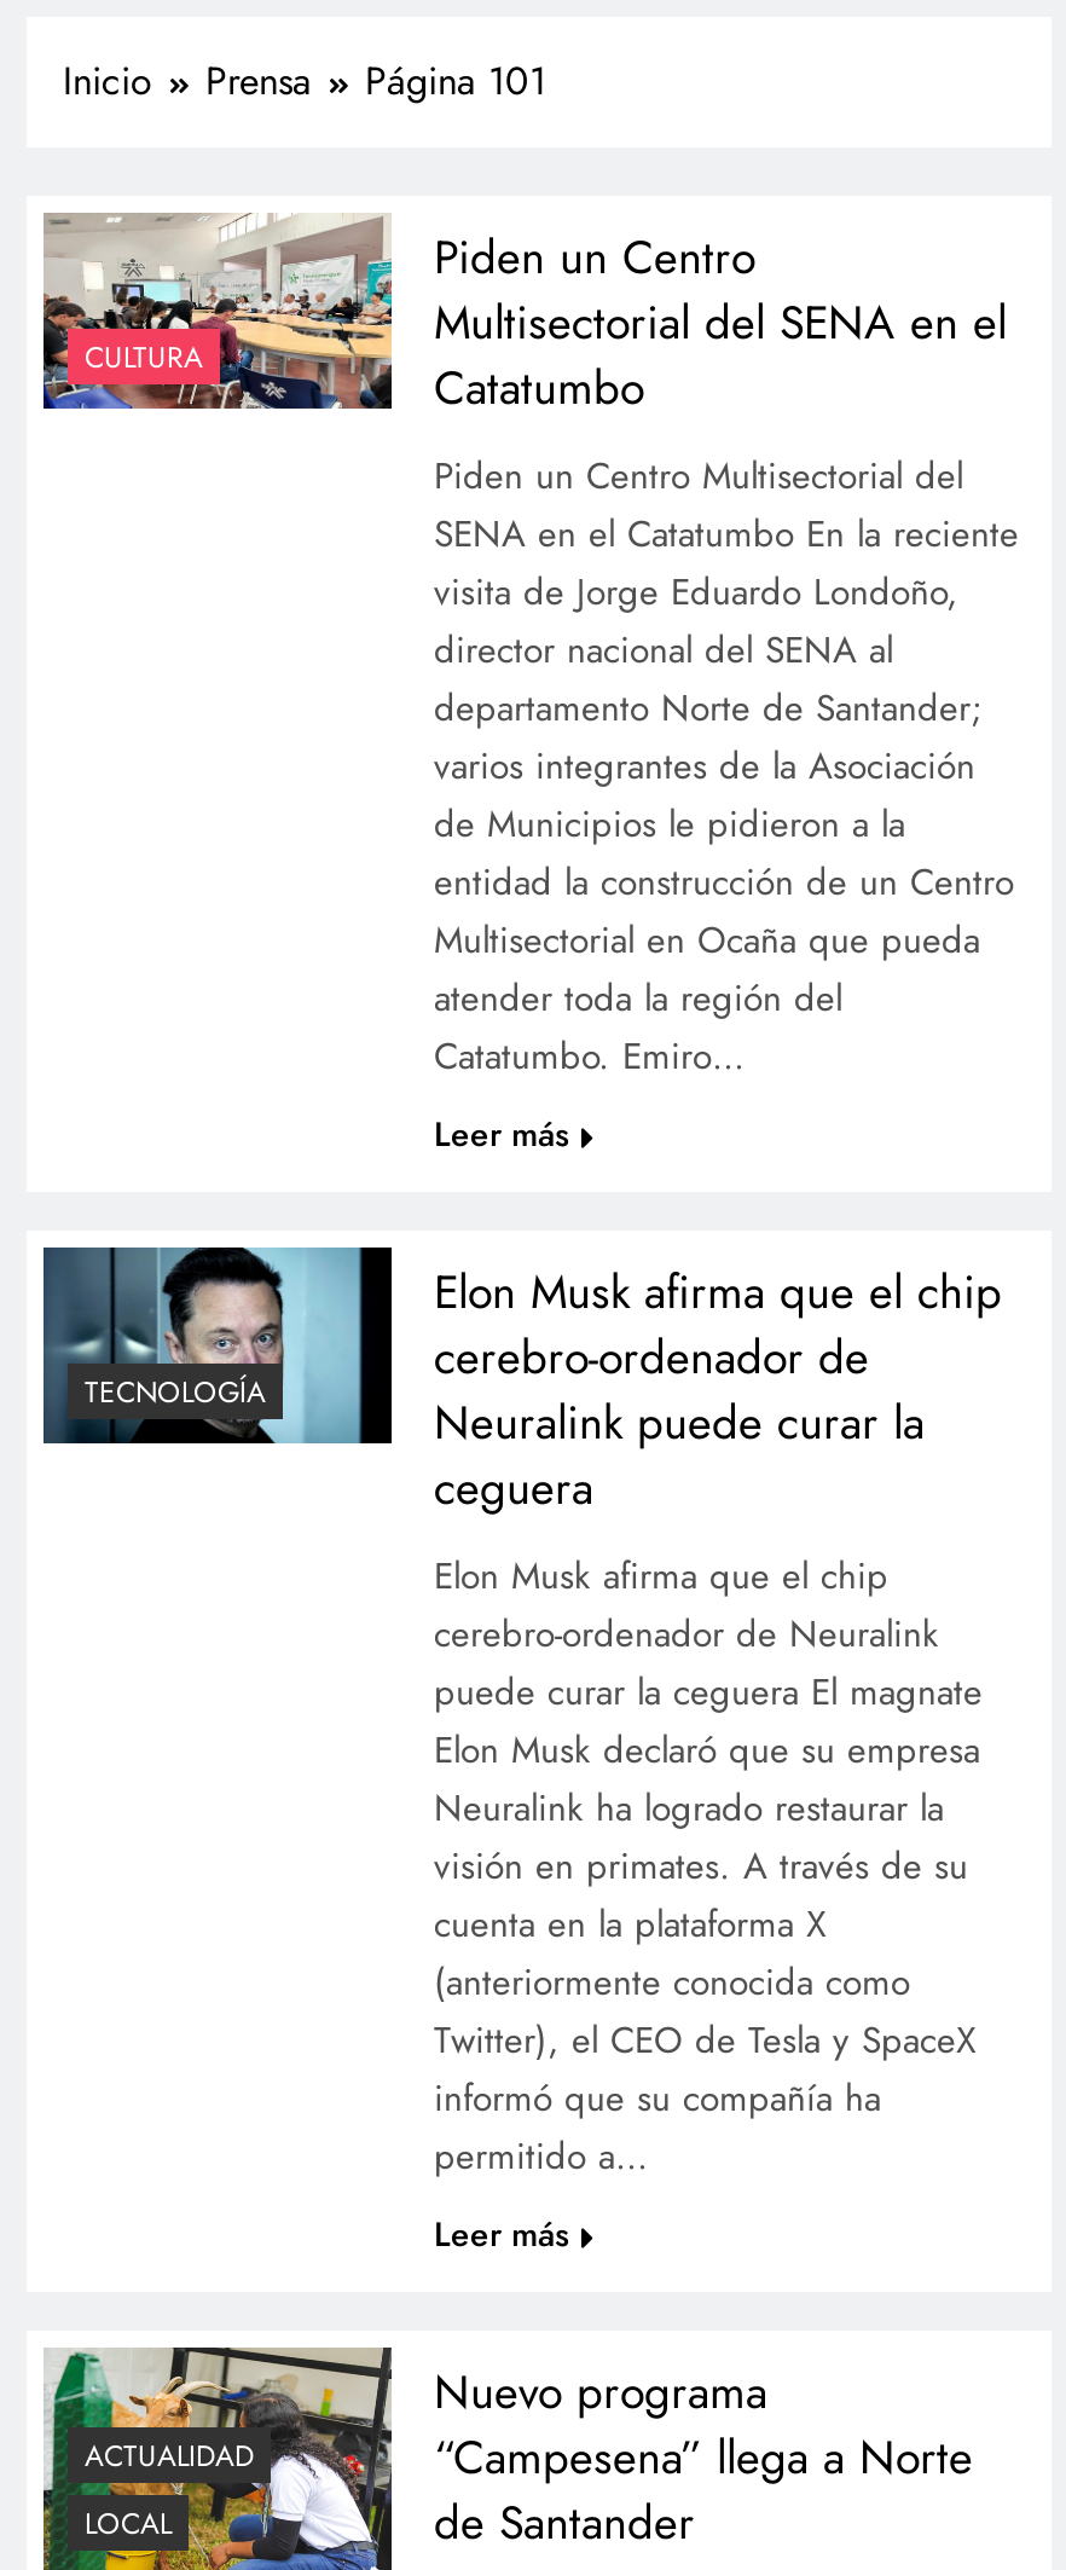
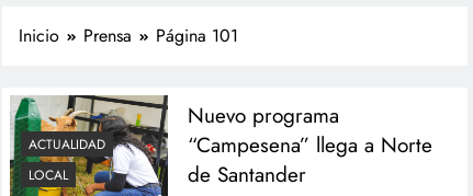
- [image]
- CULTURA

- Piden un Centro
- Multisectorial del SENA en el
- Catatumbo
- Piden un Centro Multisectorial del
- SENA en el Catatumbo En la reciente
- visita de Jorge Eduardo Londoño,
- director nacional del SENA al
- departamento Norte de Santander;
- varios integrantes de la Asociación
- de Municipios le pidieron a la
- entidad la construcción de un Centro
- Multisectorial en Ocaña que pueda
- atender toda la región del
- Catatumbo. Emiro…
- Leer más

- [image]
- TECNOLOGÍA

- Elon Musk afirma que el chip
- cerebro-ordenador de
- Neuralink puede curar la
- ceguera
- Elon Musk afirma que el chip
- cerebro-ordenador de Neuralink
- puede curar la ceguera El magnate
- Elon Musk declaró que su empresa
- Neuralink ha logrado restaurar la
- visión en primates. A través de su
- cuenta en la plataforma X
- (anteriormente conocida como
- Twitter), el CEO de Tesla y SpaceX
- informó que su compañía ha
- permitido a…
- Leer más
